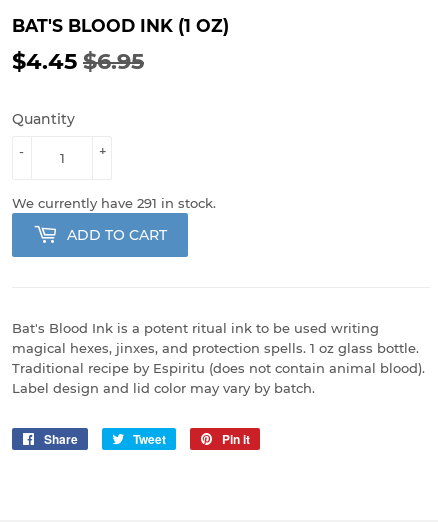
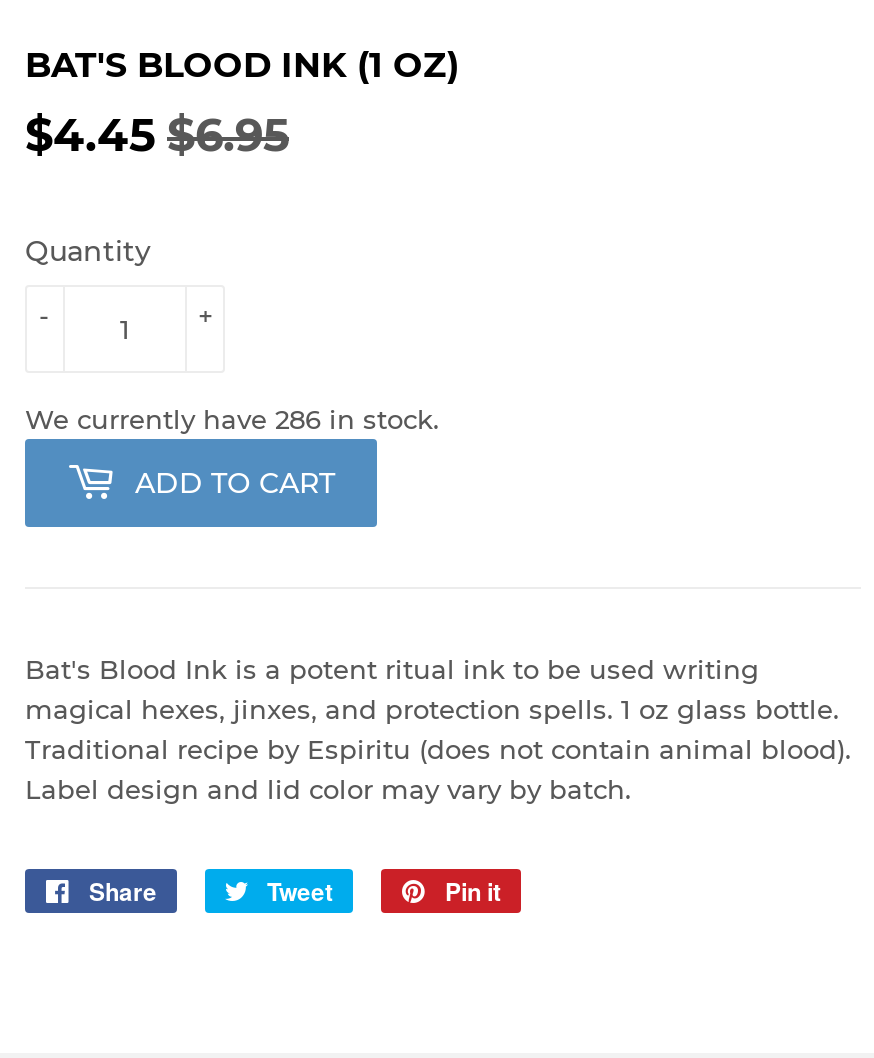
- We currently have 291 in stock.
+ We currently have 286 in stock.
